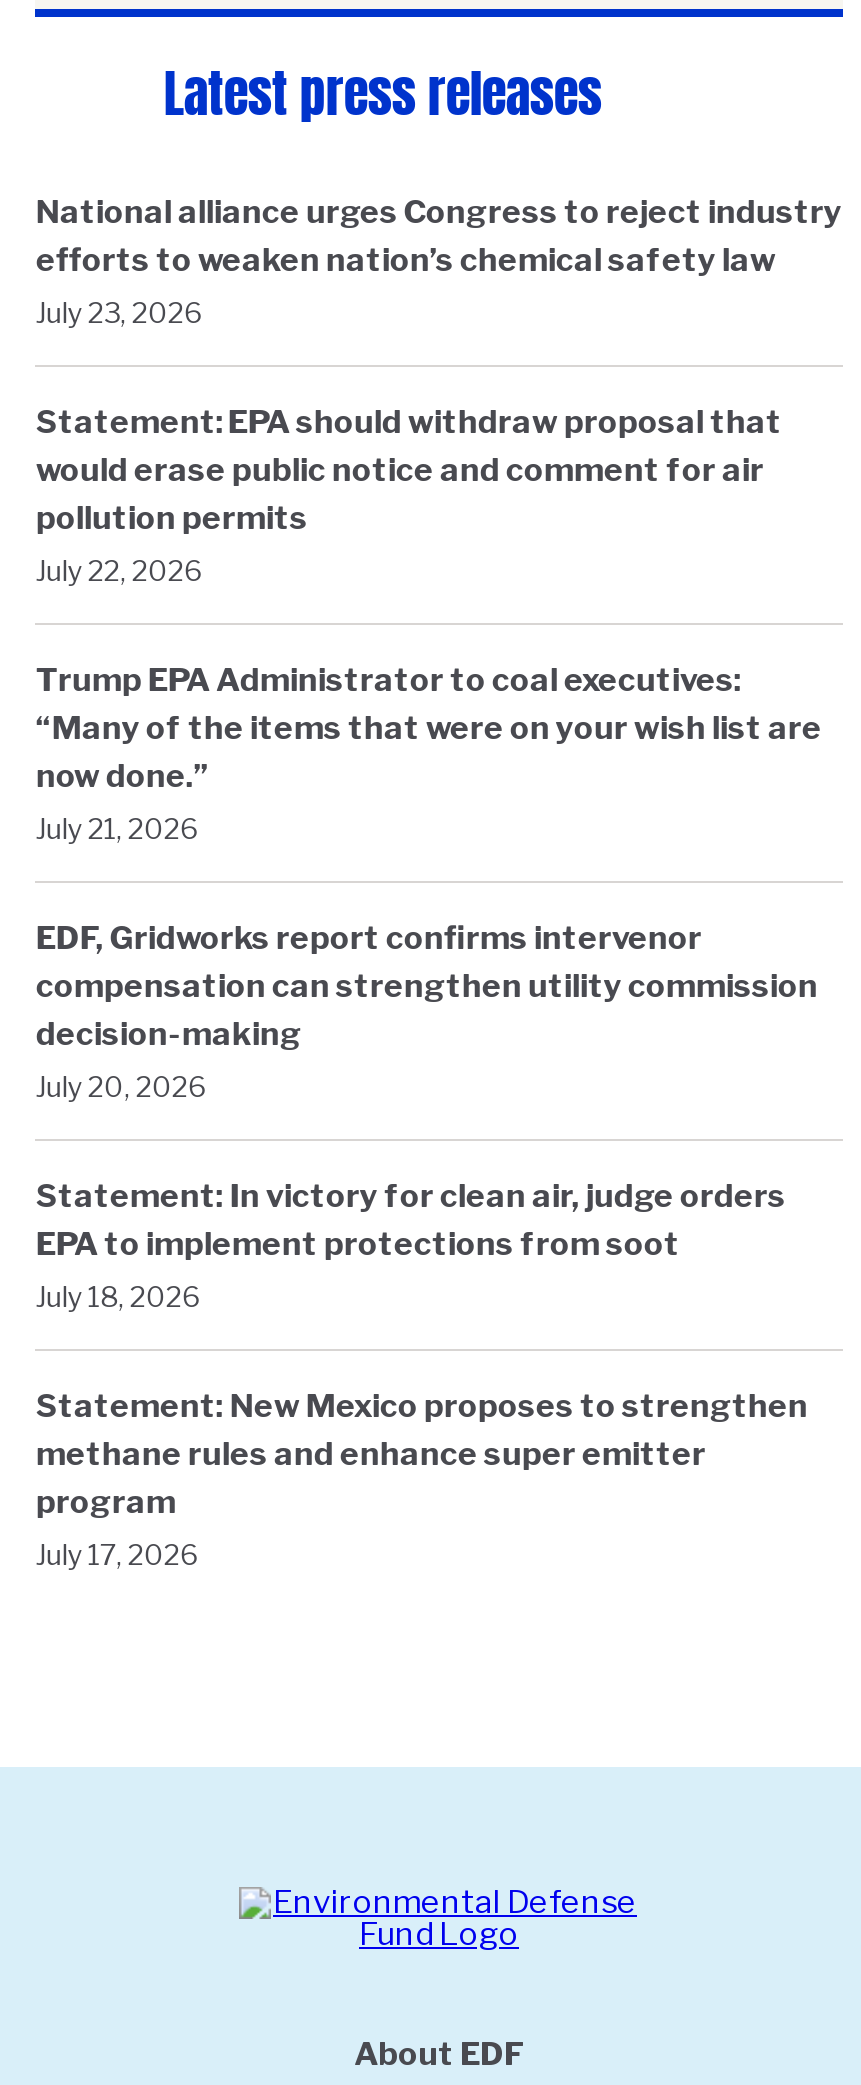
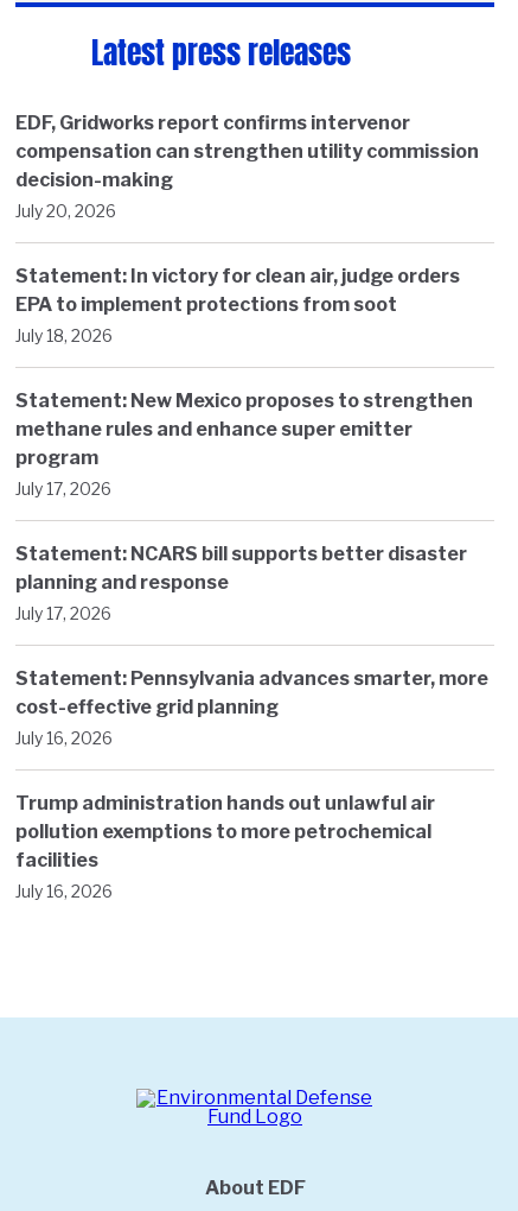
- National alliance urges Congress to reject industry
- efforts to weaken nation’s chemical safety law
- July 23, 2026
- Statement: EPA should withdraw proposal that
- would erase public notice and comment for air
- pollution permits
- July 22, 2026
- Trump EPA Administrator to coal executives:
- “Many of the items that were on your wish list are
- now done.”
- July 21, 2026

moved up: EDF, Gridworks report confirms intervenor | compensation can strengthen utility commission | decision-making | ... | program | July 17, 2026

+ Statement: NCARS bill supports better disaster
+ planning and response
+ July 17, 2026
+ Statement: Pennsylvania advances smarter, more
+ cost-effective grid planning
+ July 16, 2026
+ Trump administration hands out unlawful air
+ pollution exemptions to more petrochemical
+ facilities
+ July 16, 2026
